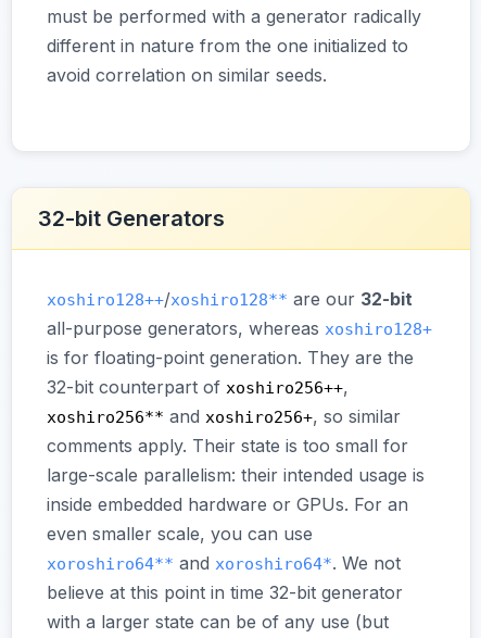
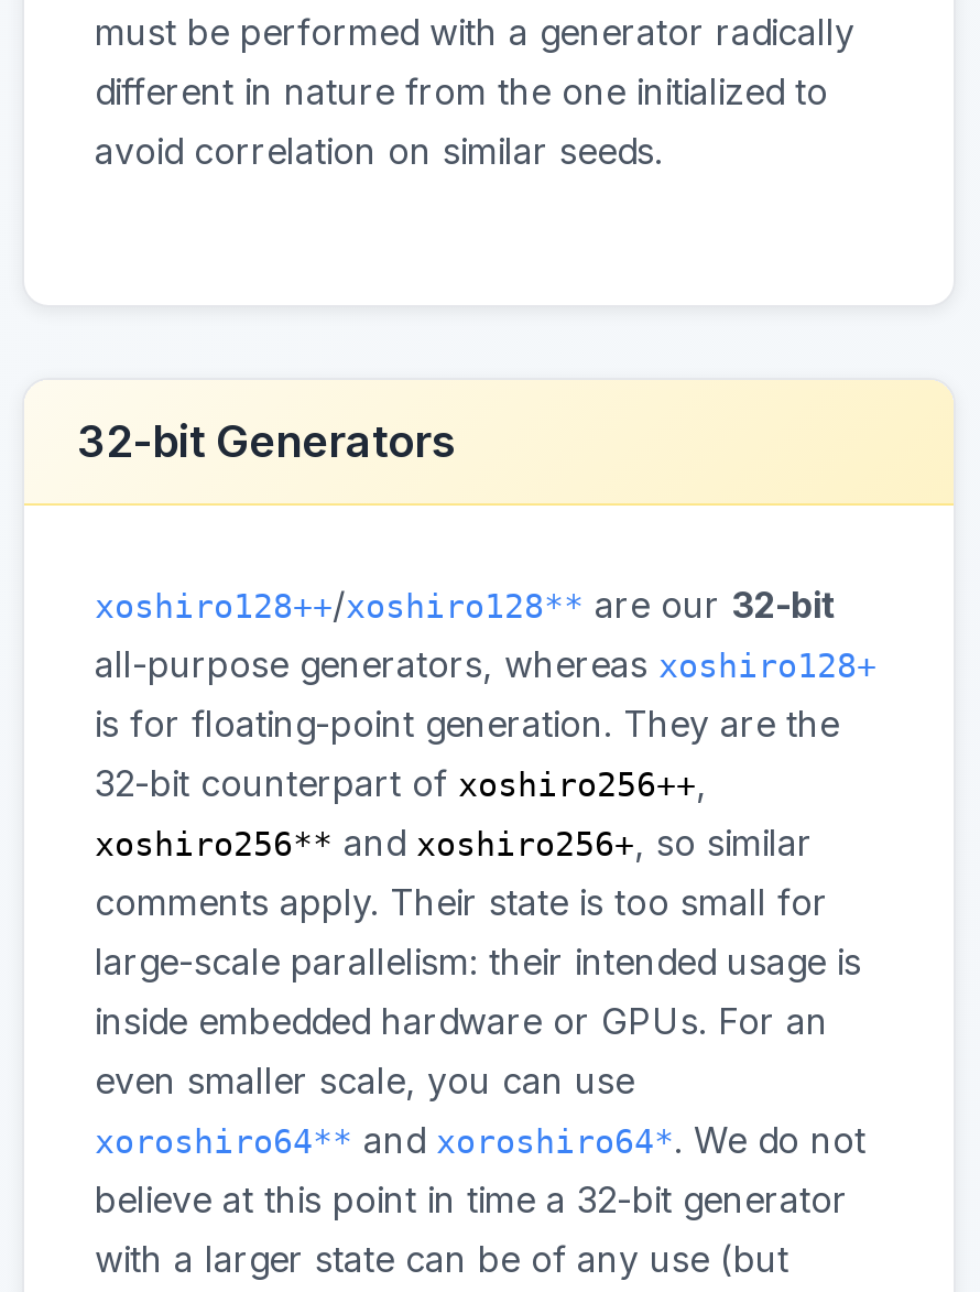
- xoroshiro64** and xoroshiro64*. We not
- believe at this point in time 32-bit generator
+ xoroshiro64** and xoroshiro64*. We do not
+ believe at this point in time a 32-bit generator
